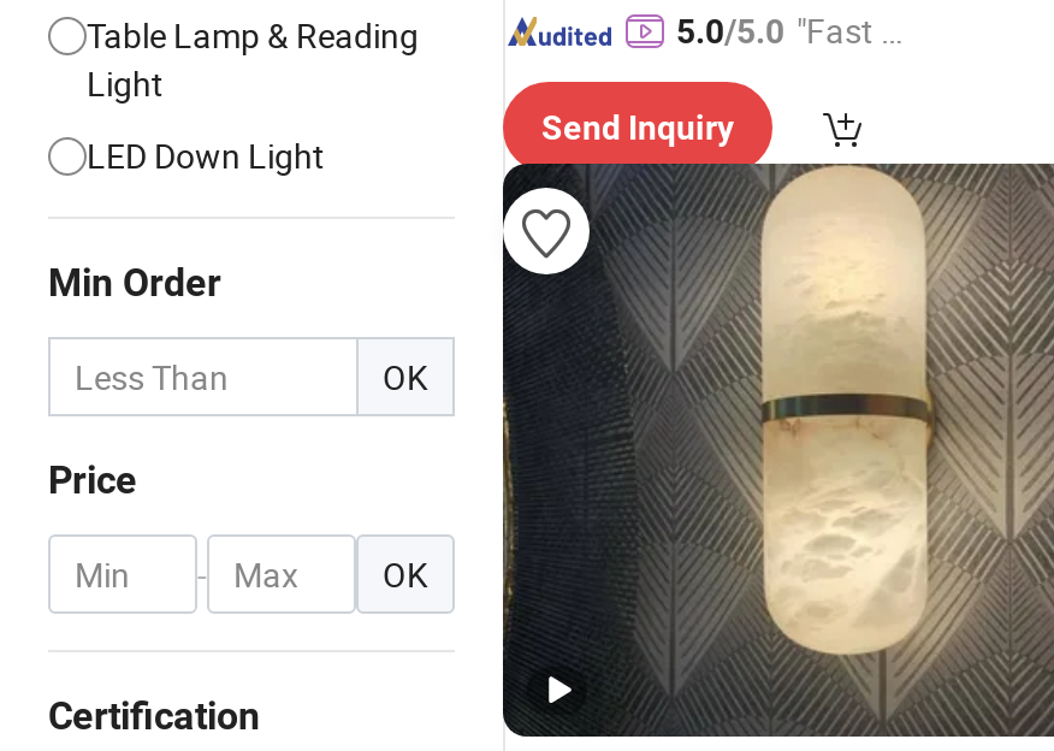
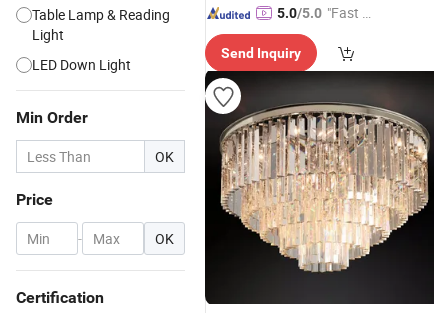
- [image]
+ [image]
